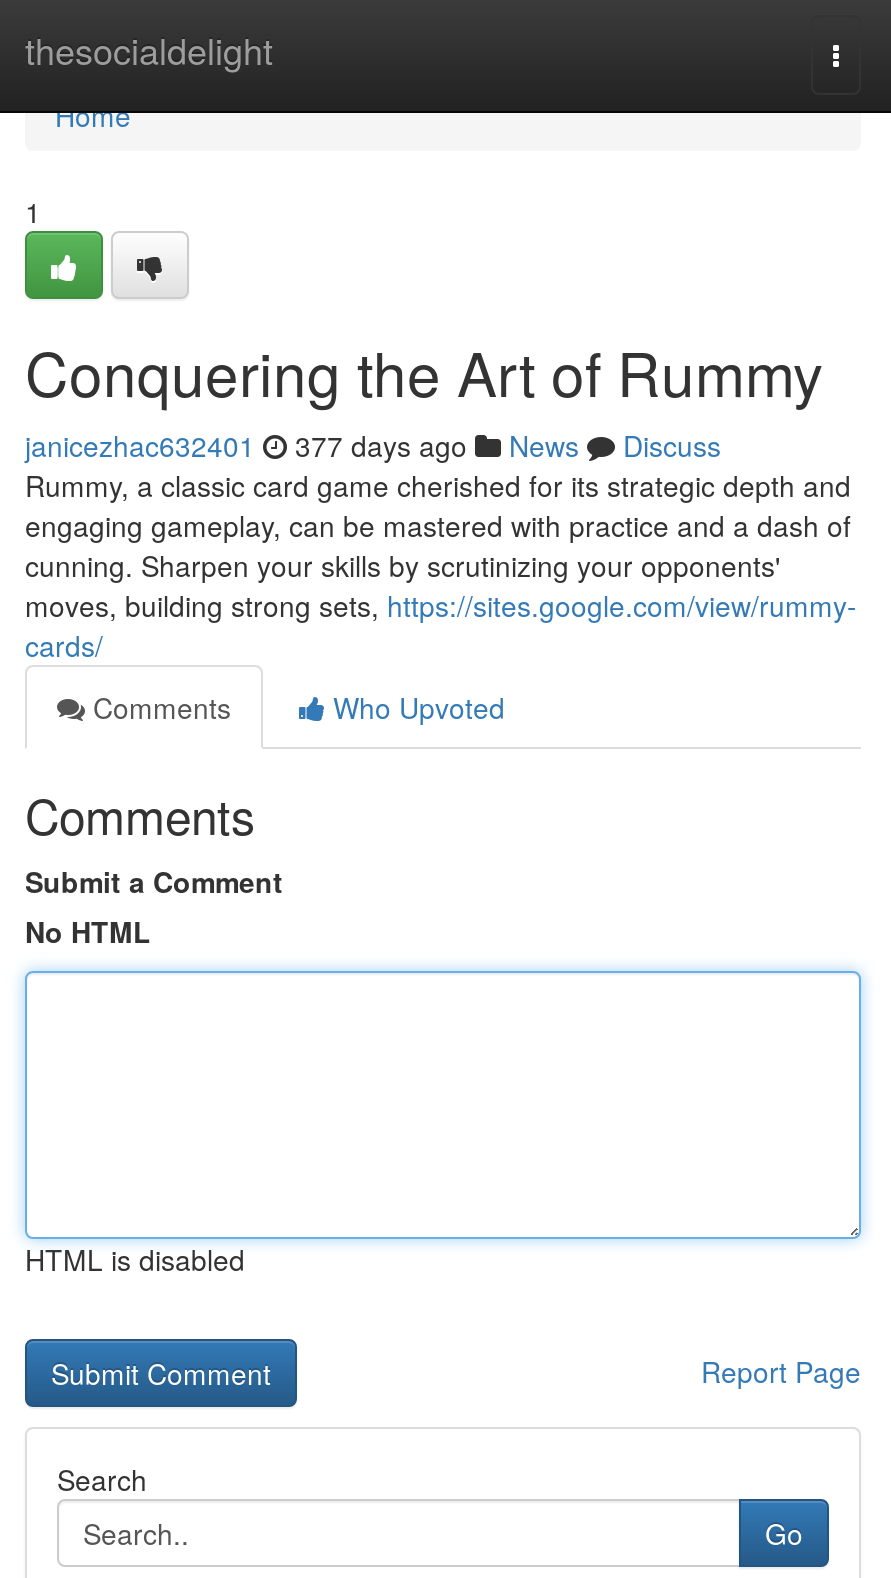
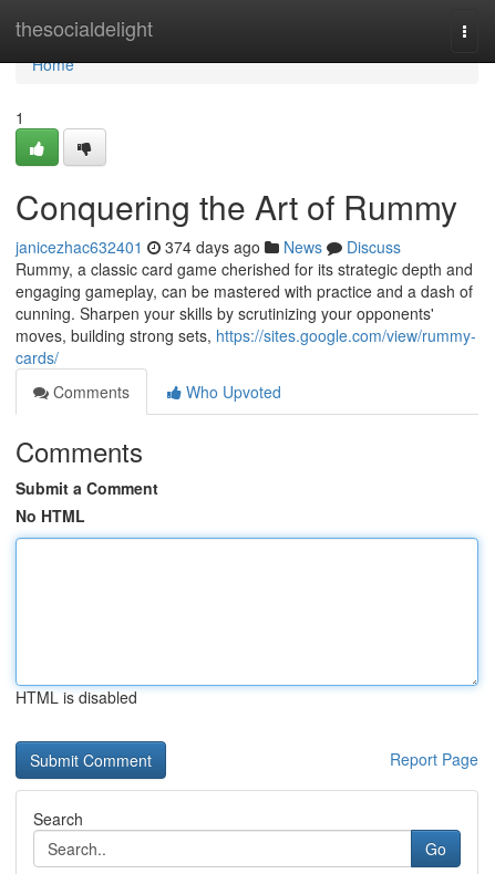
- janicezhac632401 377 days ago News Discuss
+ janicezhac632401 374 days ago News Discuss
